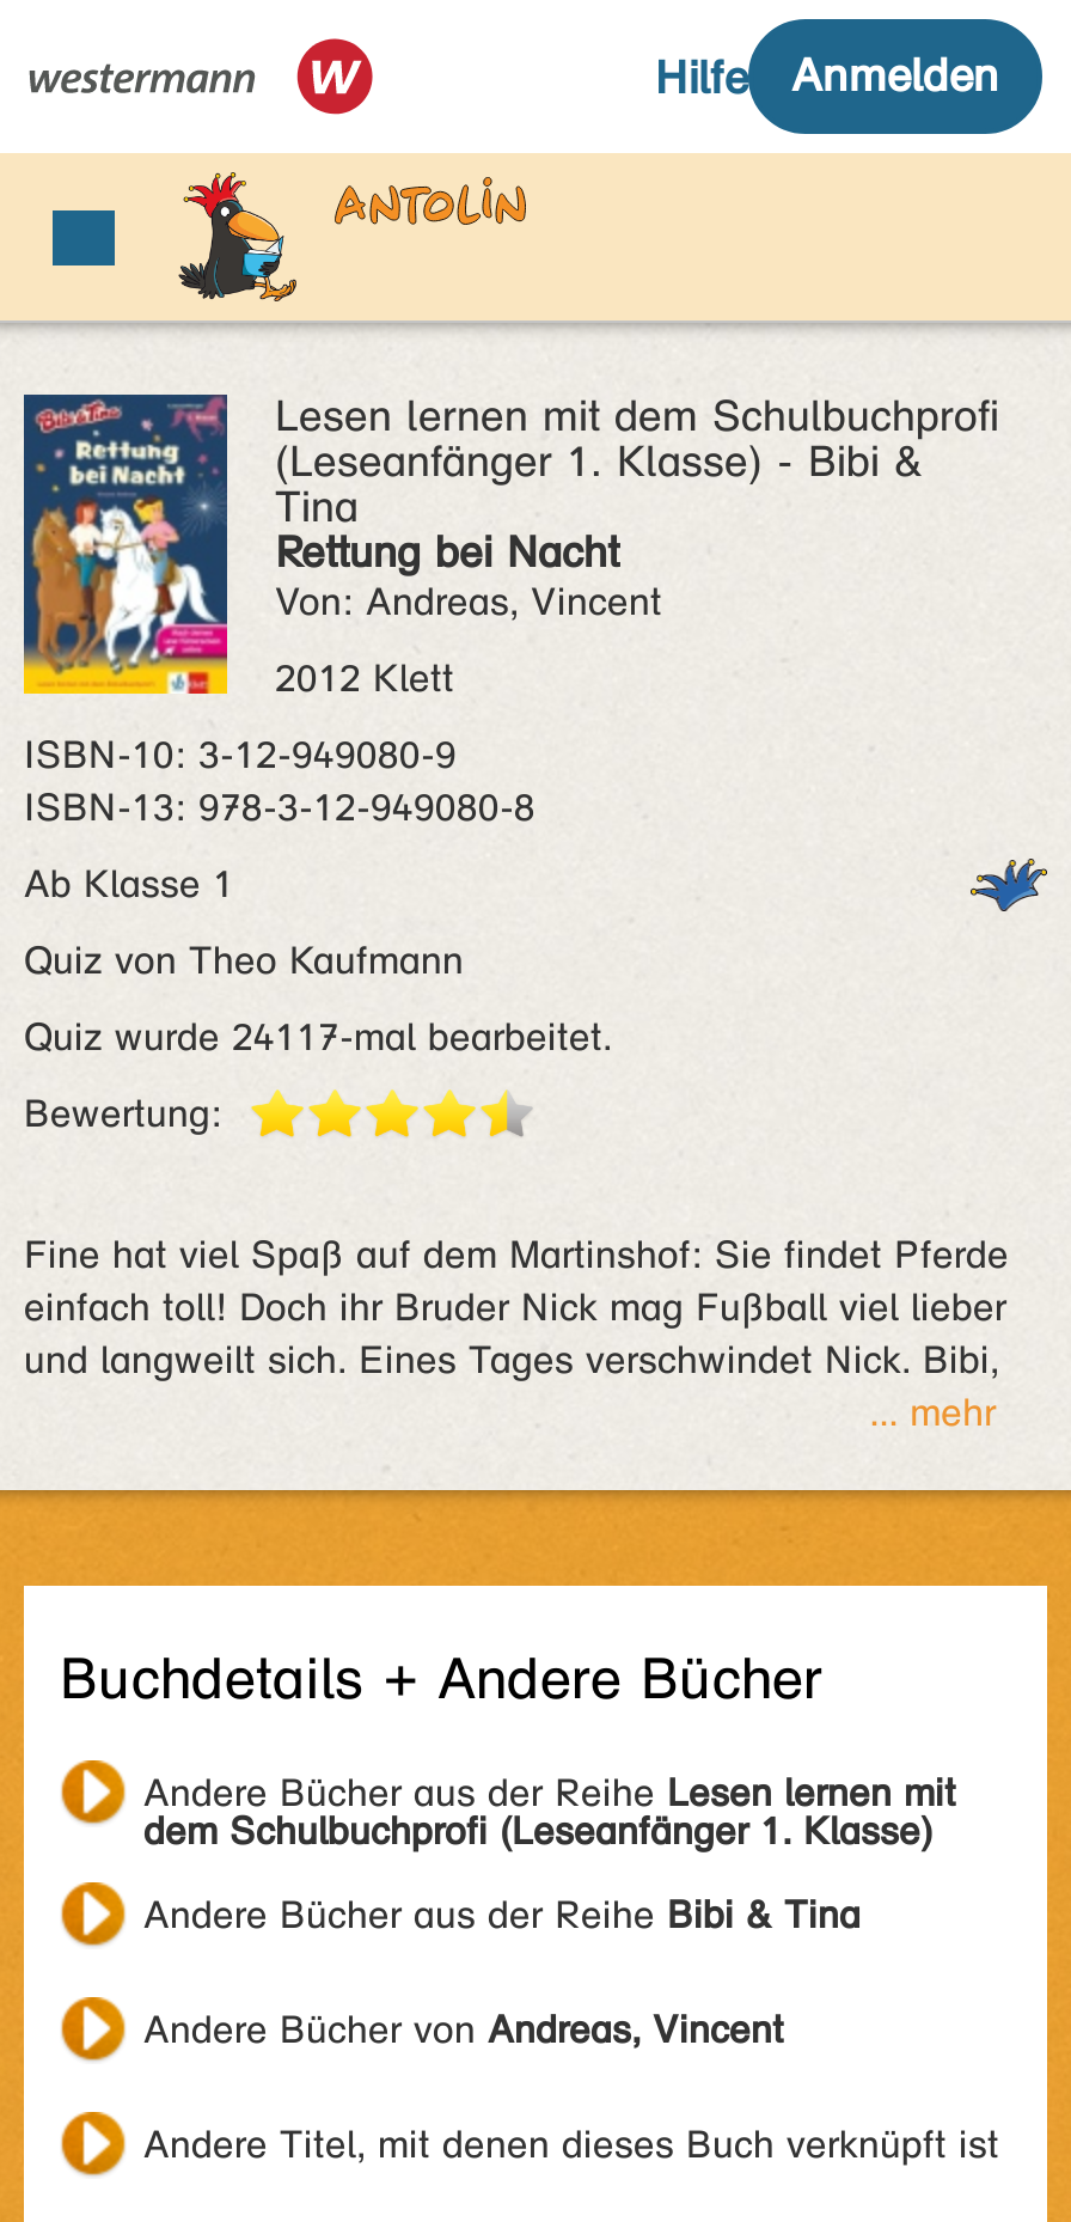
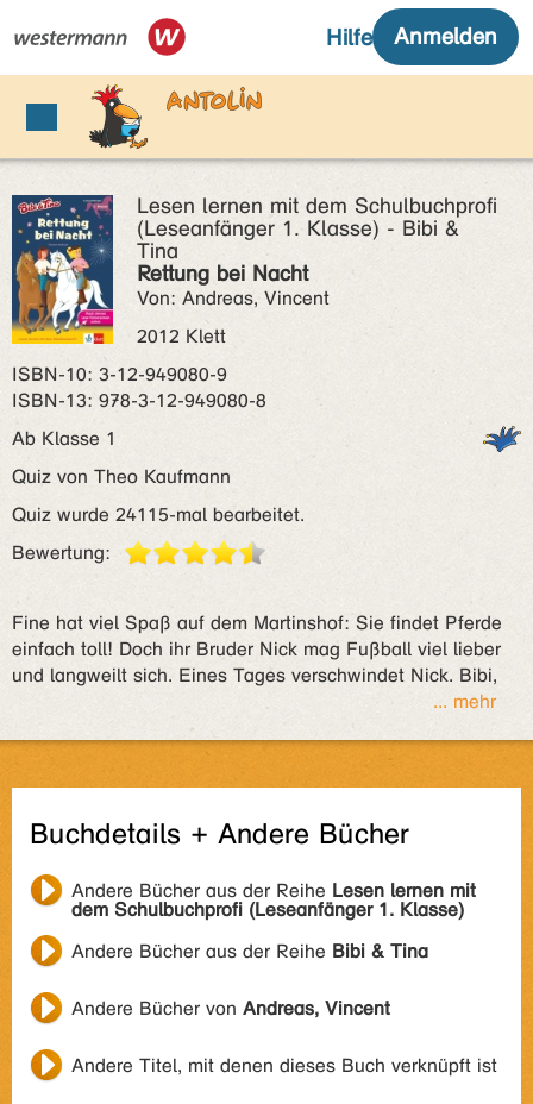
- Quiz wurde 24117-mal bearbeitet.
+ Quiz wurde 24115-mal bearbeitet.
